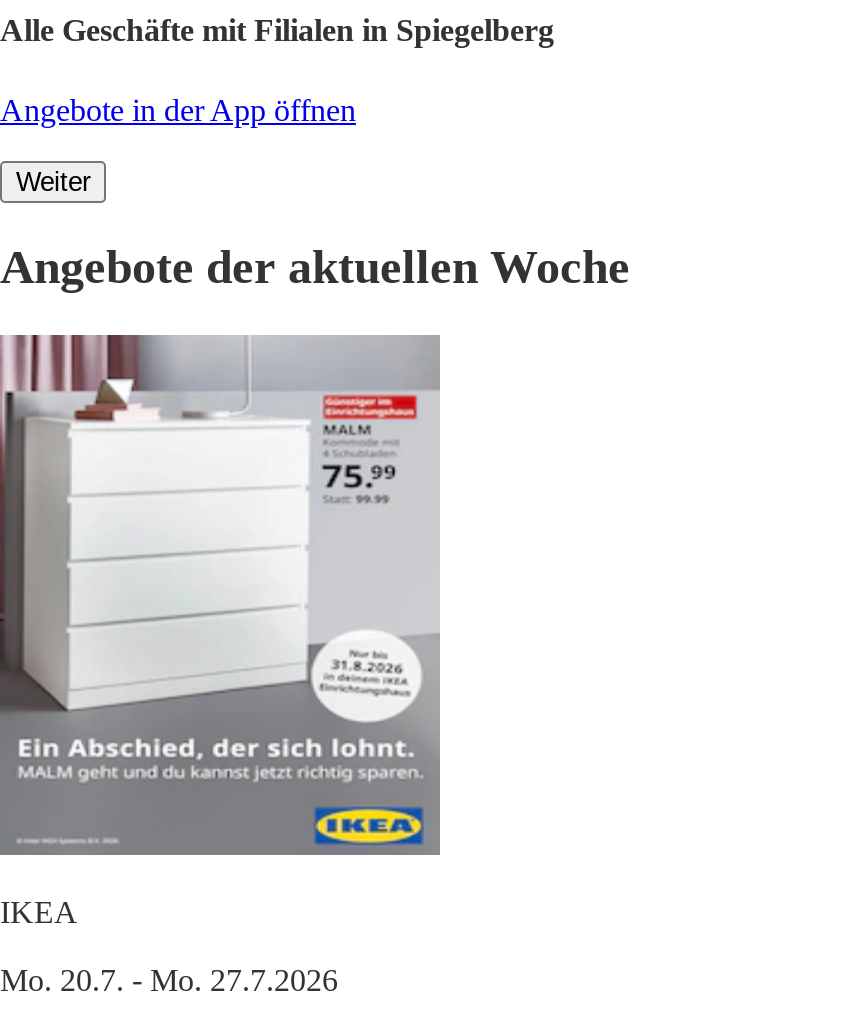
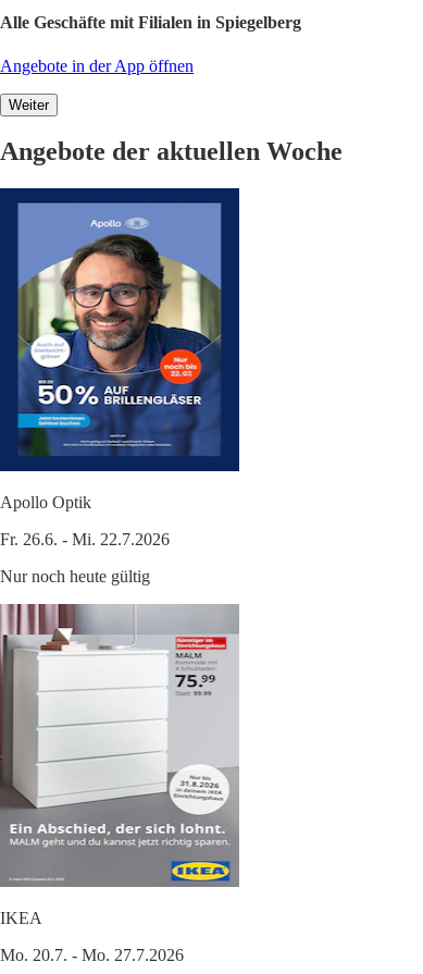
+ [image]
+ Apollo Optik
+ Fr. 26.6. - Mi. 22.7.2026
+ Nur noch heute gültig
